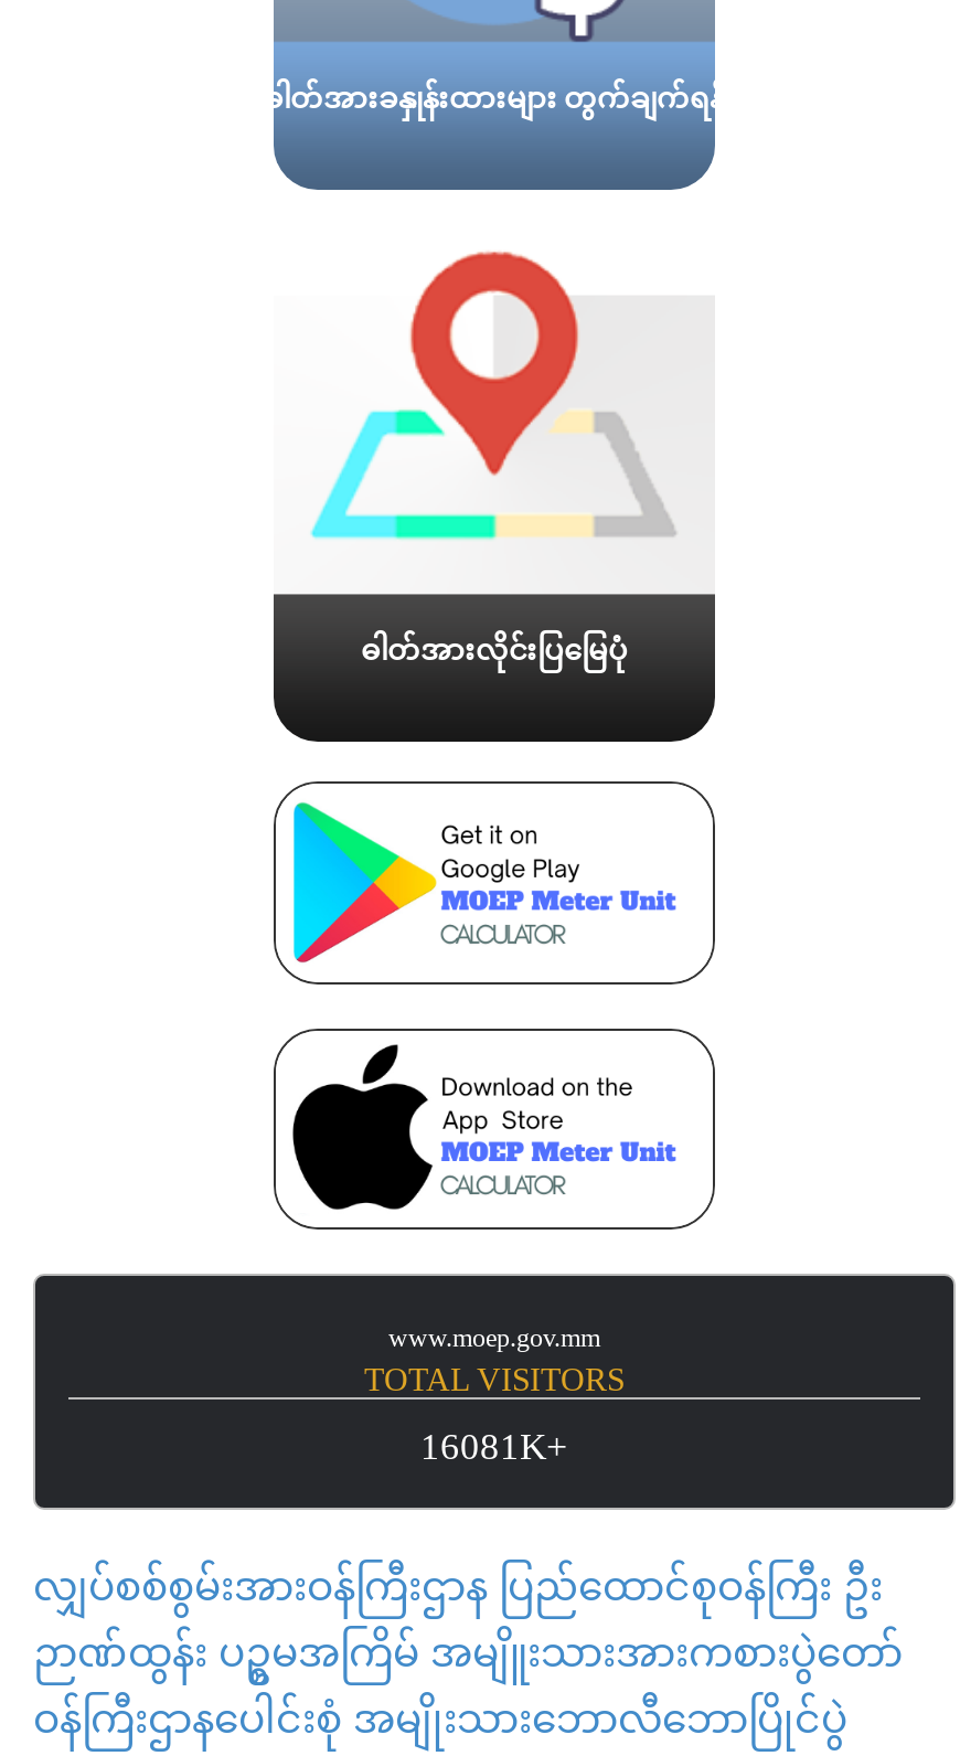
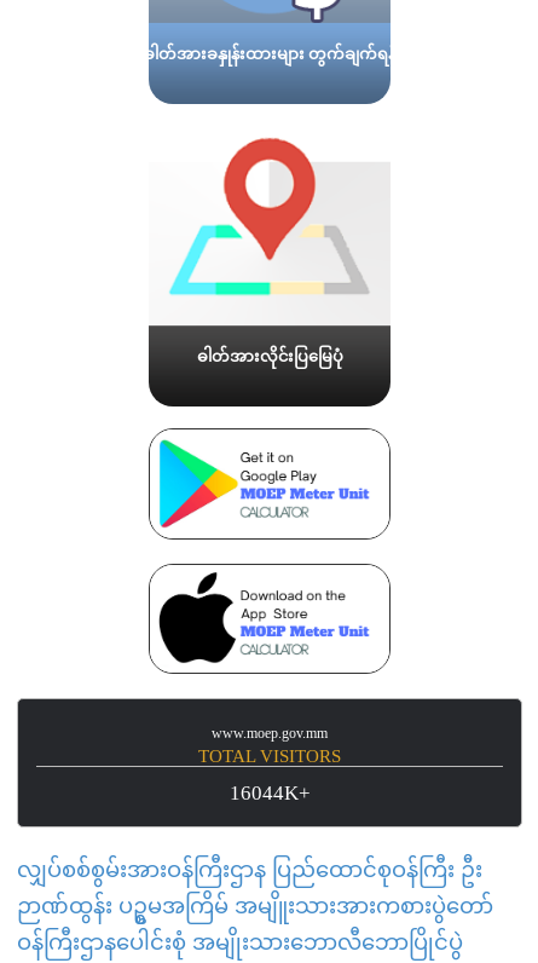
- 16081K+
+ 16044K+
